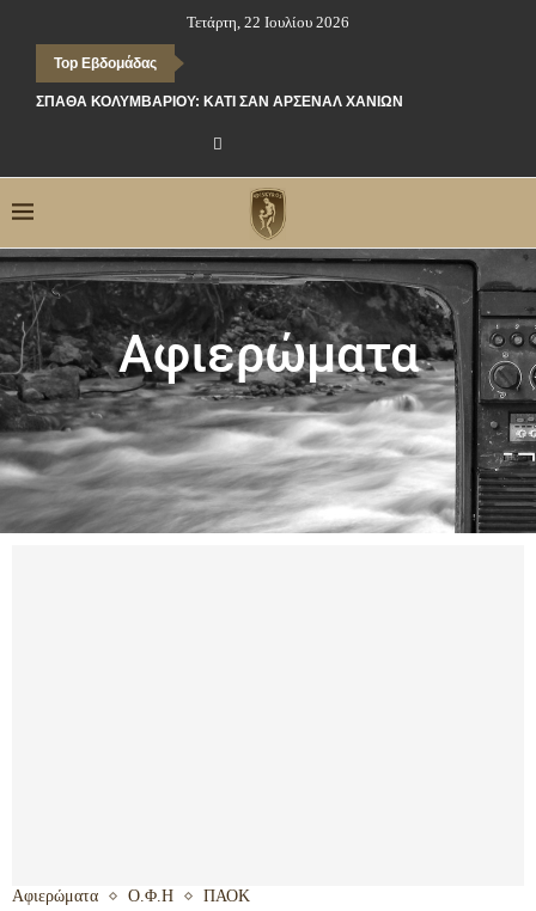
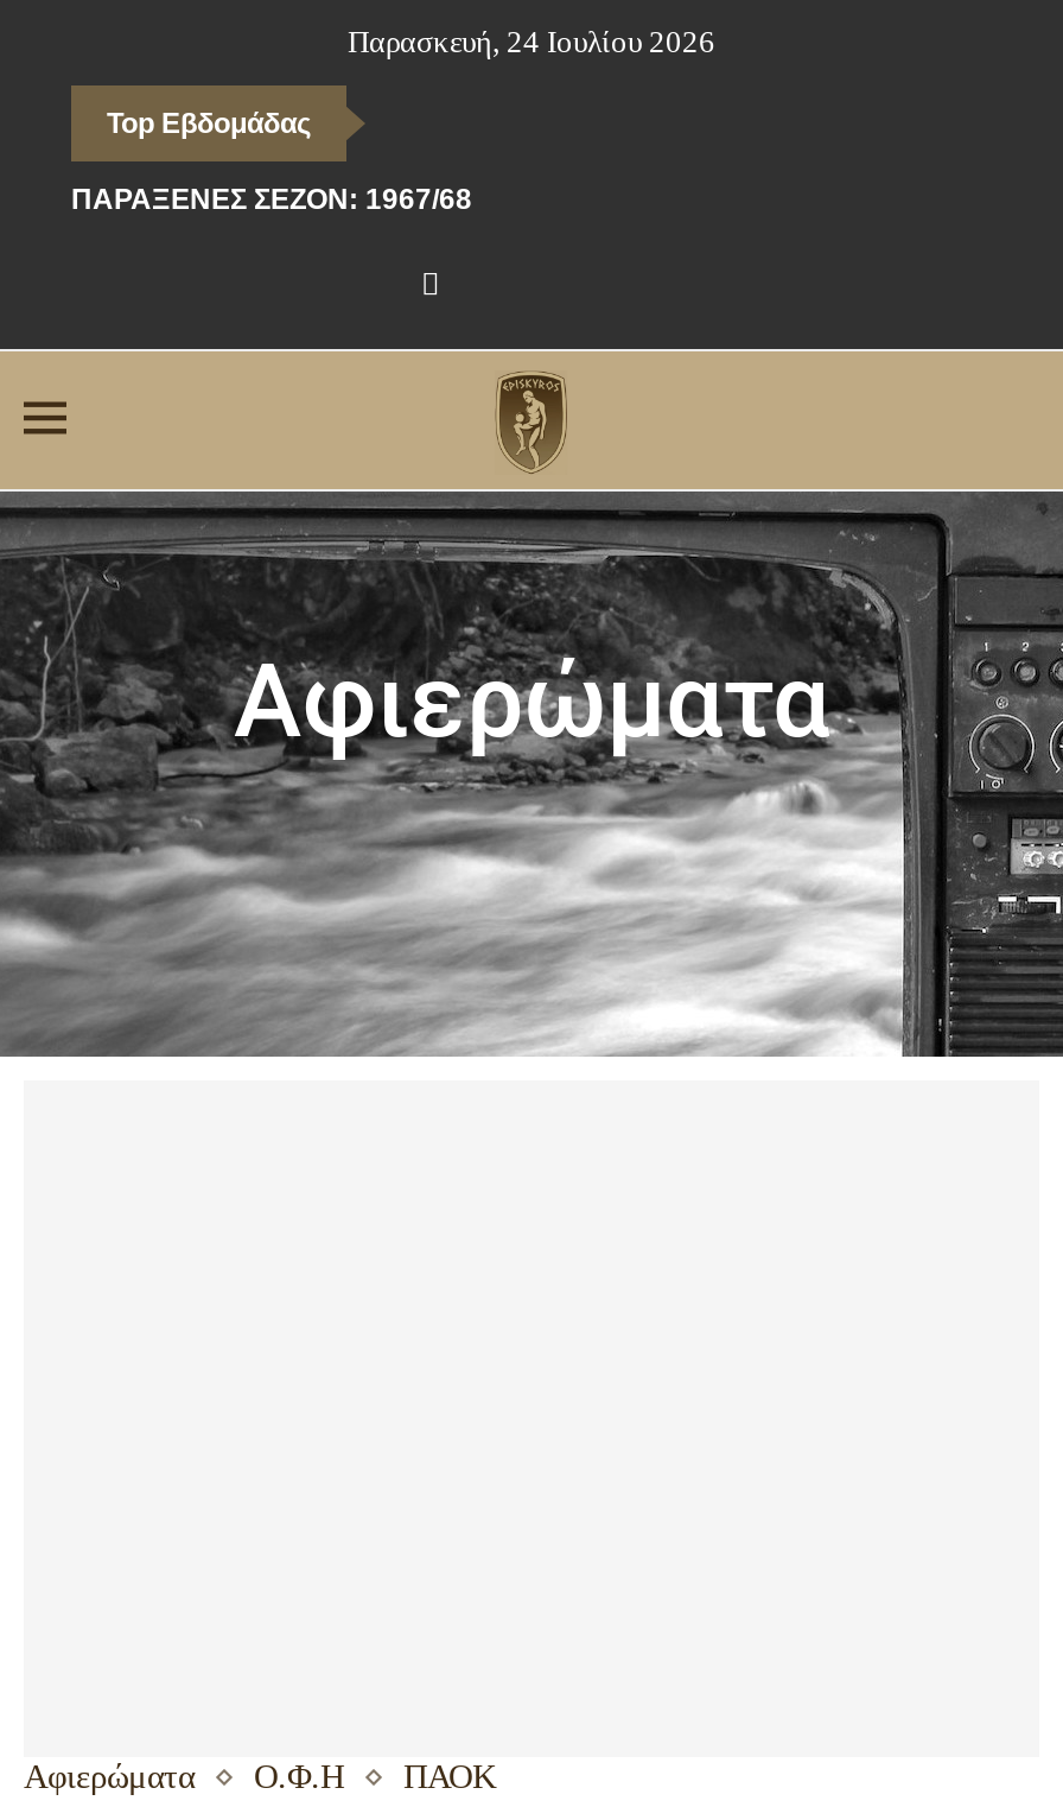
- Τετάρτη, 22 Ιουλίου 2026
+ Παρασκευή, 24 Ιουλίου 2026

- ΣΠΆΘΑ ΚΟΛΥΜΒΑΡΊΟΥ: ΚΆΤΙ ΣΑΝ ΆΡΣΕΝΑΛ ΧΑΝΊΩΝ
+ ΠΑΡΆΞΕΝΕΣ ΣΕΖΌΝ: 1967/68
